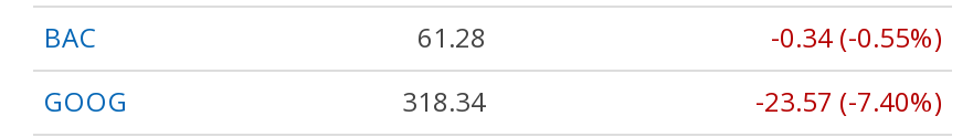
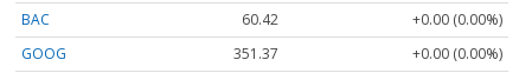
- 61.28
+ 60.42

- -0.34 (-0.55%)
+ +0.00 (0.00%)

- 318.34
+ 351.37

- -23.57 (-7.40%)
+ +0.00 (0.00%)
